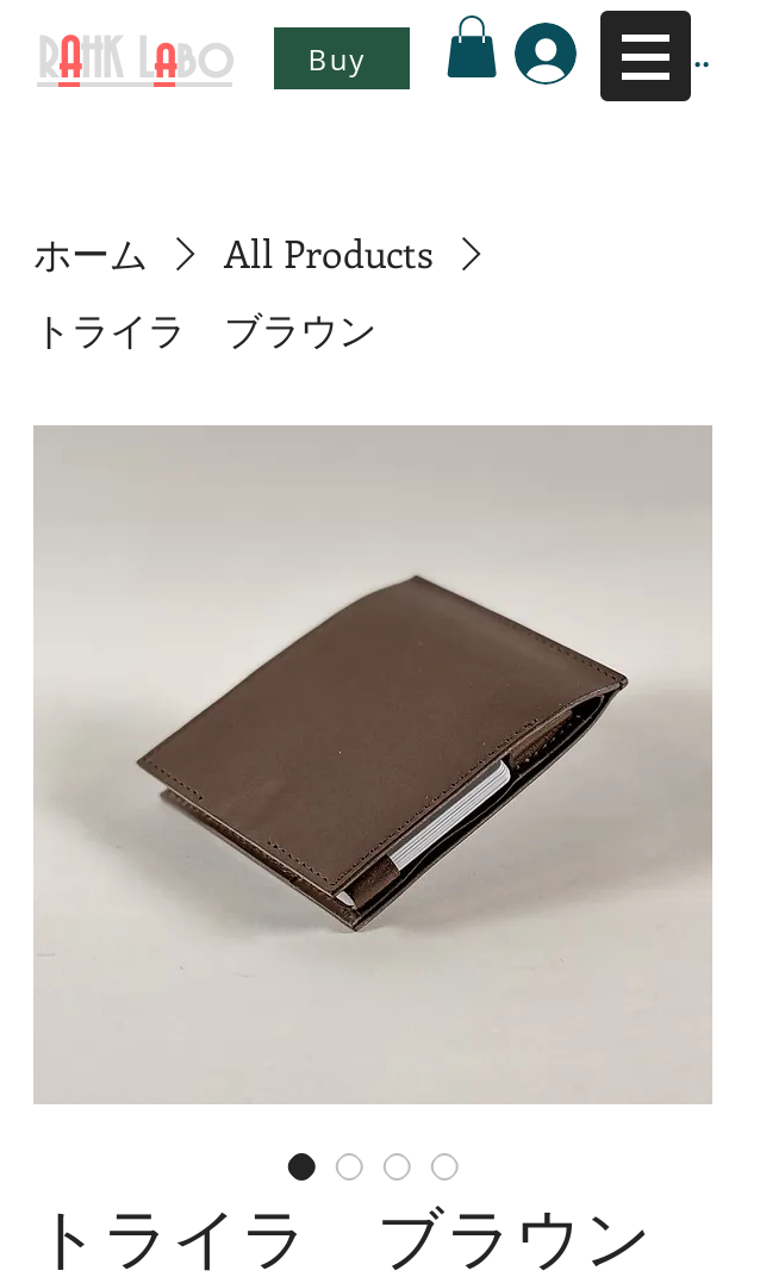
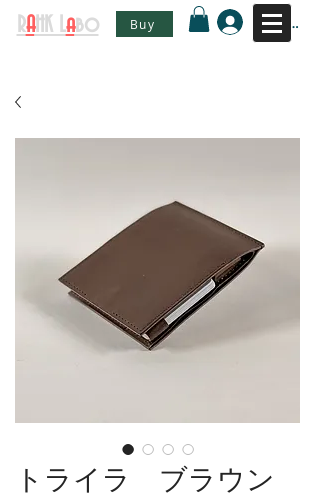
- ホーム
- All Products
- トライラ ブラウン
